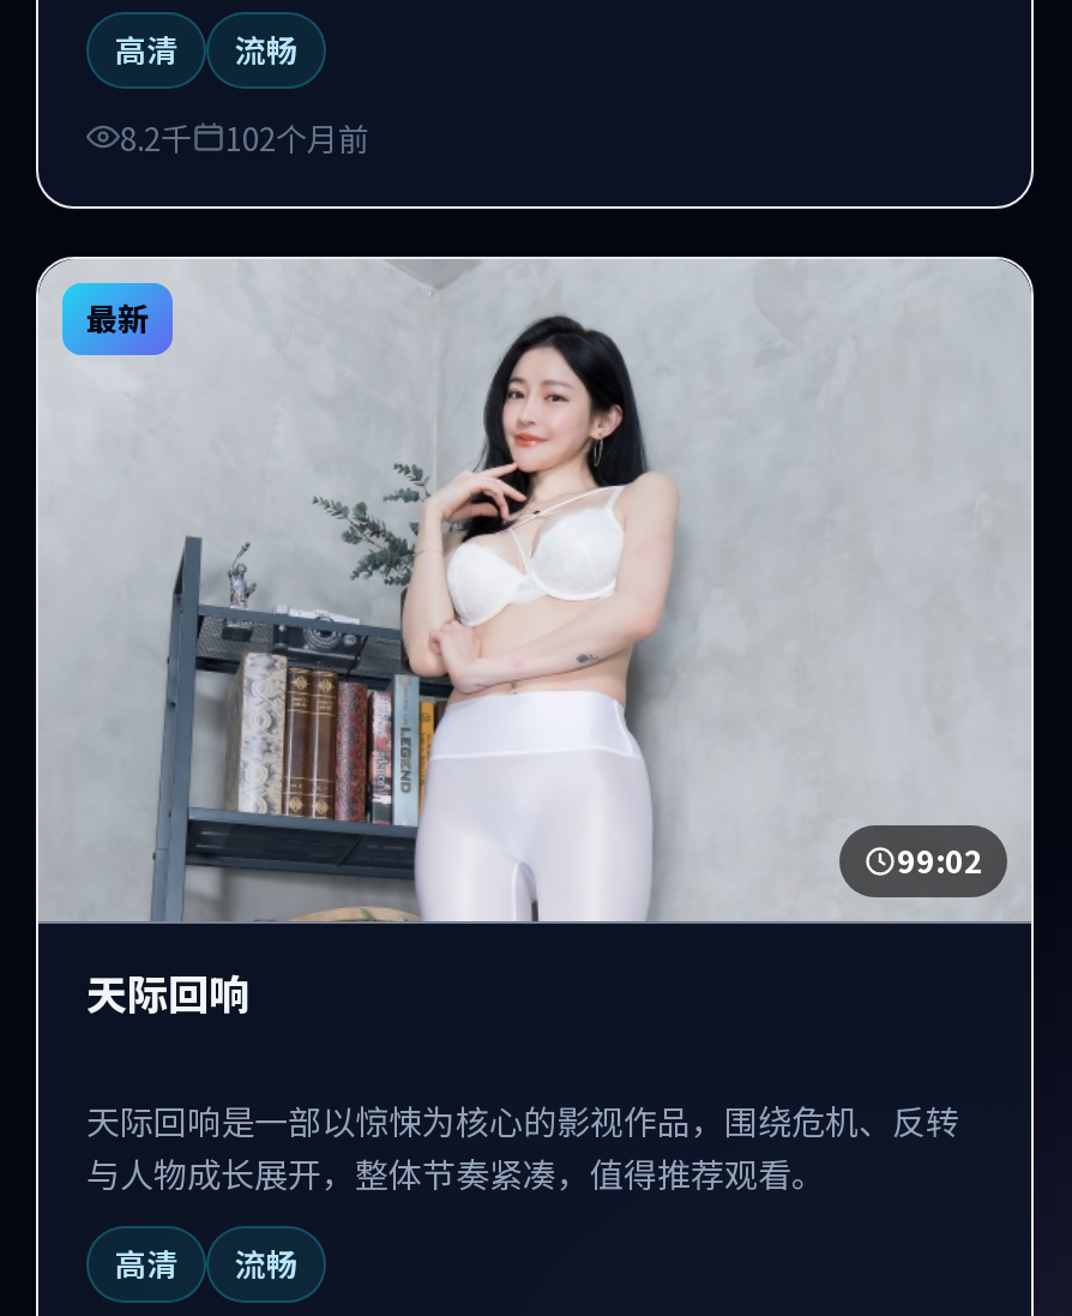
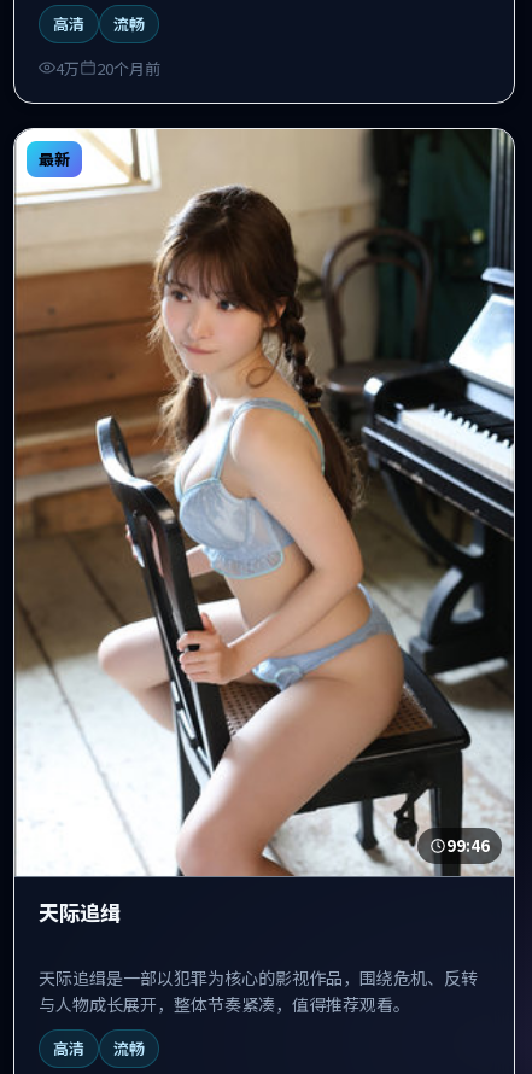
- 8.2千
- 102个月前
+ 4万
+ 20个月前

- [image]
- 99:02
+ [image]
+ 99:46

- 天际回响
+ 天际追缉

- 天际回响是一部以惊悚为核心的影视作品，围绕危机、反转
+ 天际追缉是一部以犯罪为核心的影视作品，围绕危机、反转
